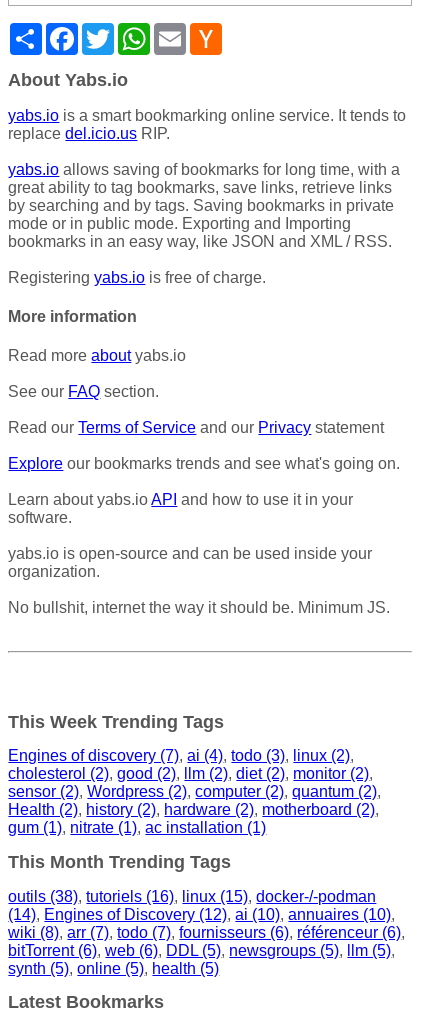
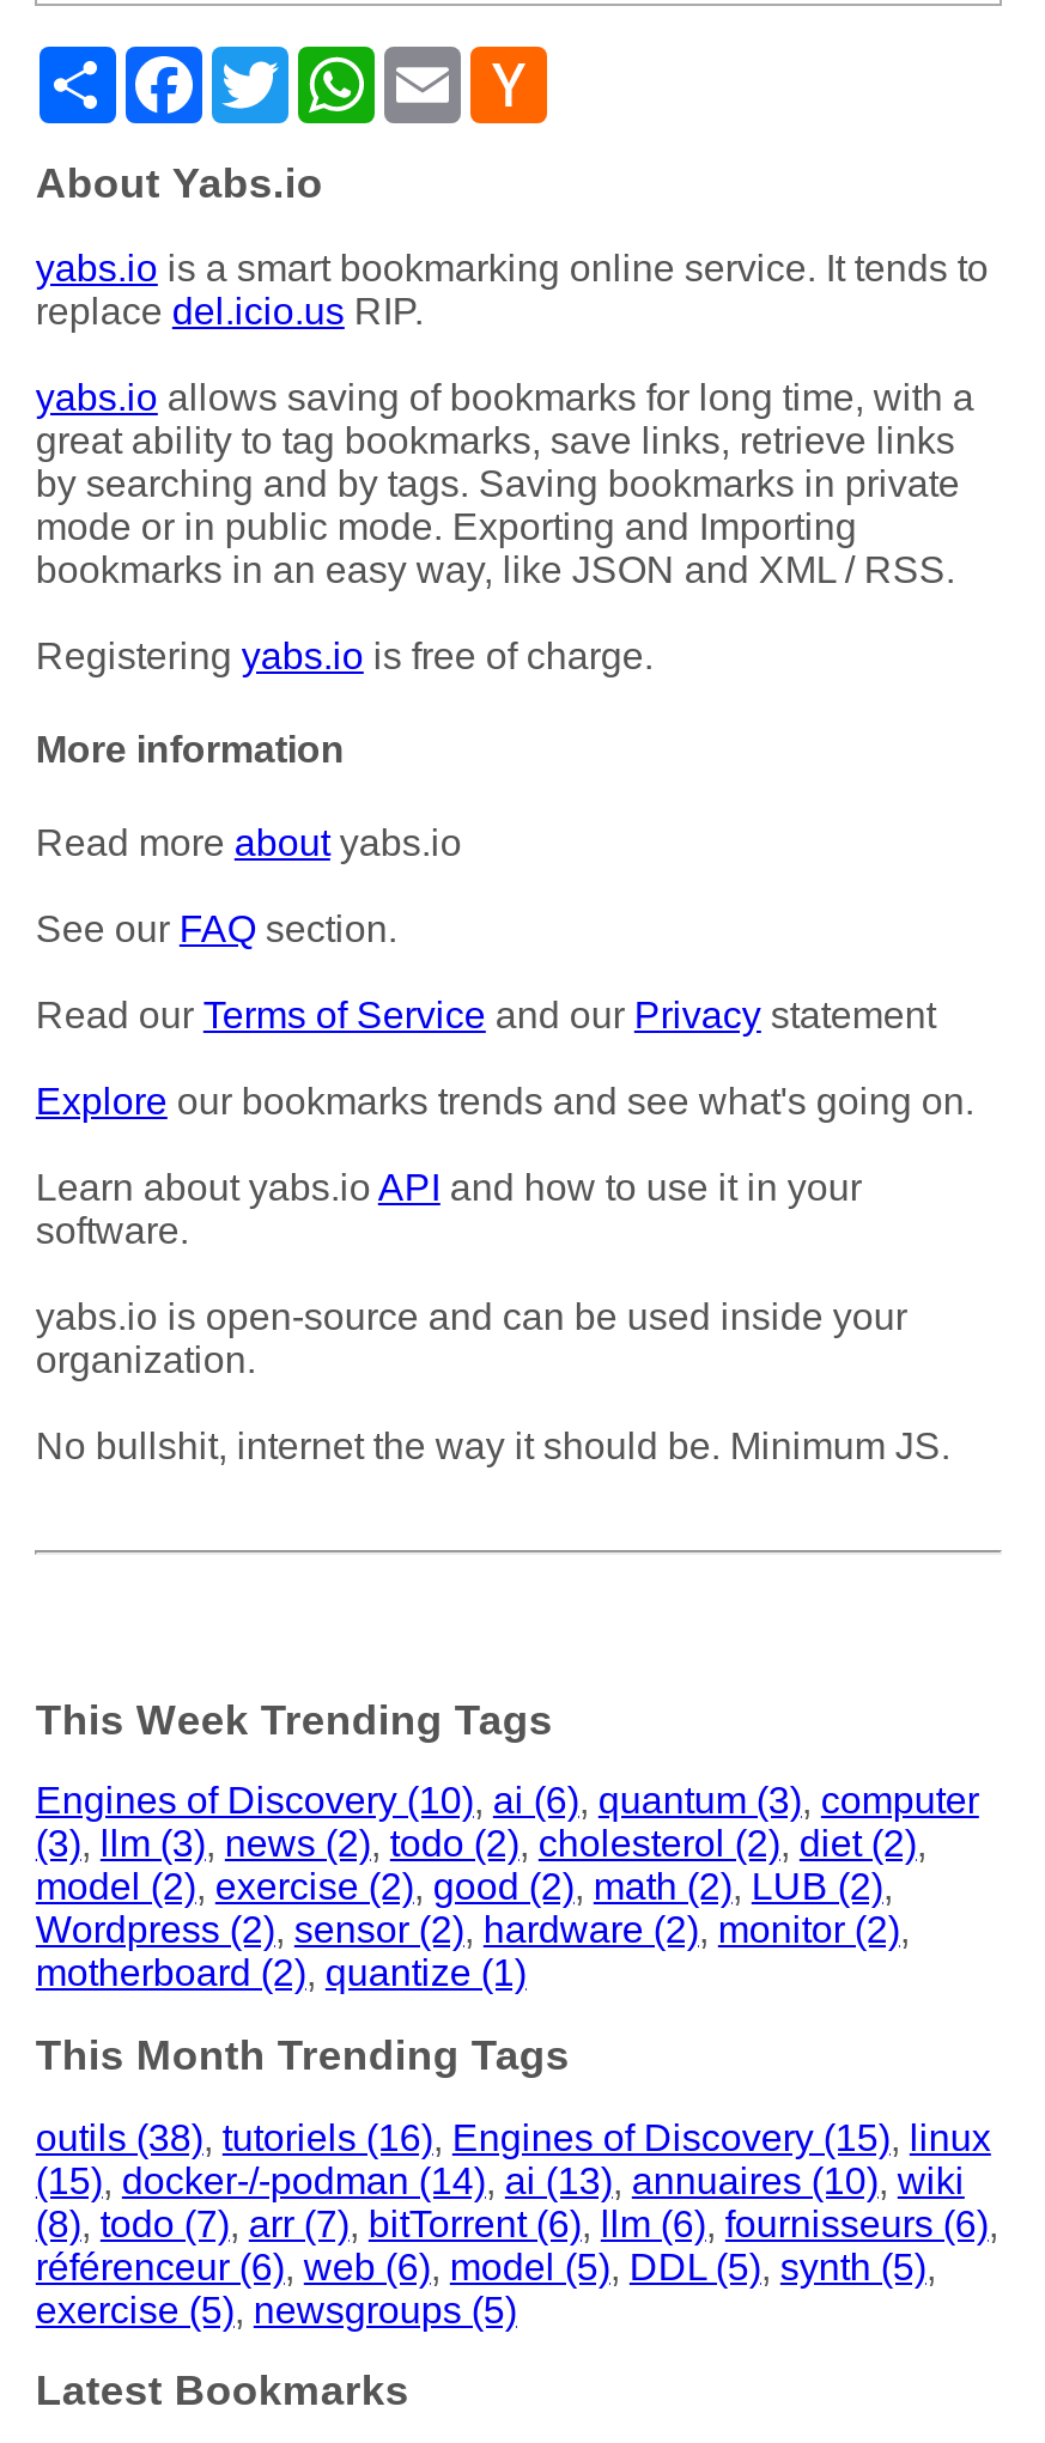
- Engines of discovery (7), ai (4), todo (3), linux (2),
- cholesterol (2), good (2), llm (2), diet (2), monitor (2),
- sensor (2), Wordpress (2), computer (2), quantum (2),
- Health (2), history (2), hardware (2), motherboard (2),
- gum (1), nitrate (1), ac installation (1)
+ Engines of Discovery (10), ai (6), quantum (3), computer
+ (3),llm (3), news (2),todo (2), cholesterol (2), diet (2),
+ model (2), exercise (2), good (2), math (2), LUB (2),
+ Wordpress (2), sensor (2), hardware (2), monitor (2),
+ motherboard (2), quantize (1)

- outils (38), tutoriels (16), linux (15), docker-/-podman
- (14), Engines of Discovery (12), ai (10), annuaires (10),
- wiki (8), arr (7), todo (7), fournisseurs (6), référenceur (6),
- bitTorrent (6), web (6), DDL (5), newsgroups (5), llm (5),
- synth (5), online (5), health (5)
+ outils (38), tutoriels (16), Engines of Discovery (15), linux
+ (15), docker-/-podman (14), ai (13), annuaires (10), wiki
+ (8),todo (7), arr (7), bitTorrent (6), llm (6), fournisseurs (6),
+ référenceur (6), web (6), model (5), DDL (5), synth (5),
+ exercise (5),newsgroups (5)
